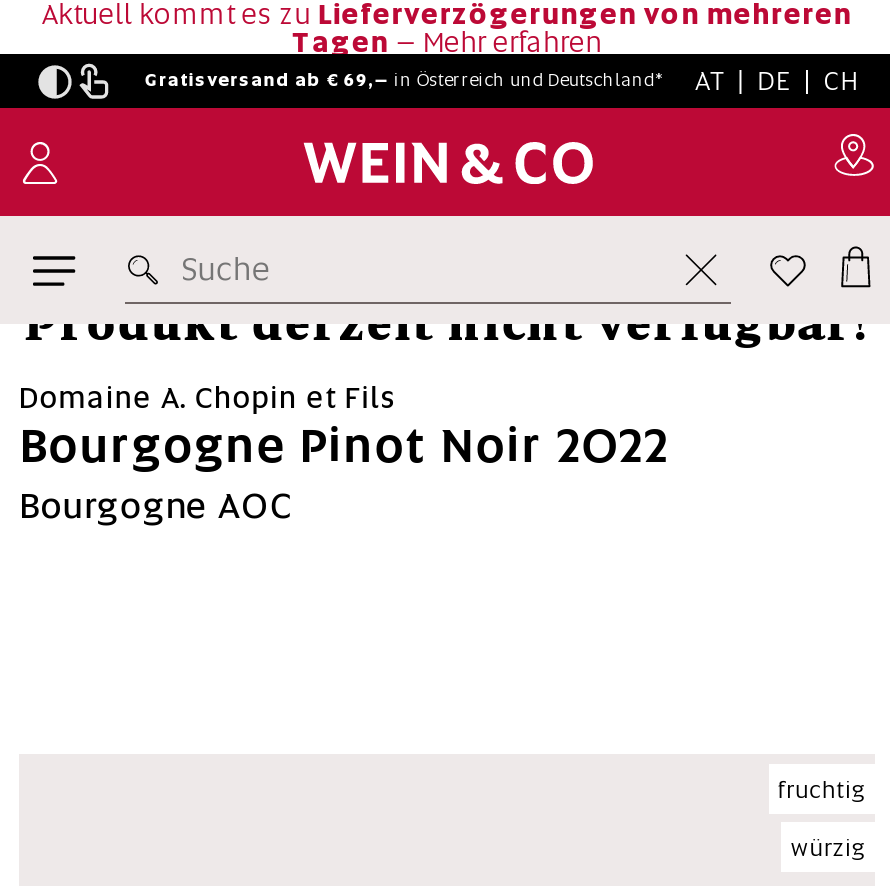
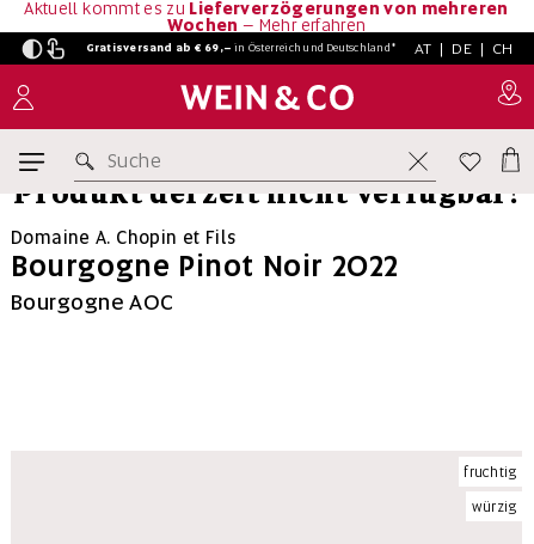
- Tagen– Mehr erfahren
+ Wochen– Mehr erfahren
